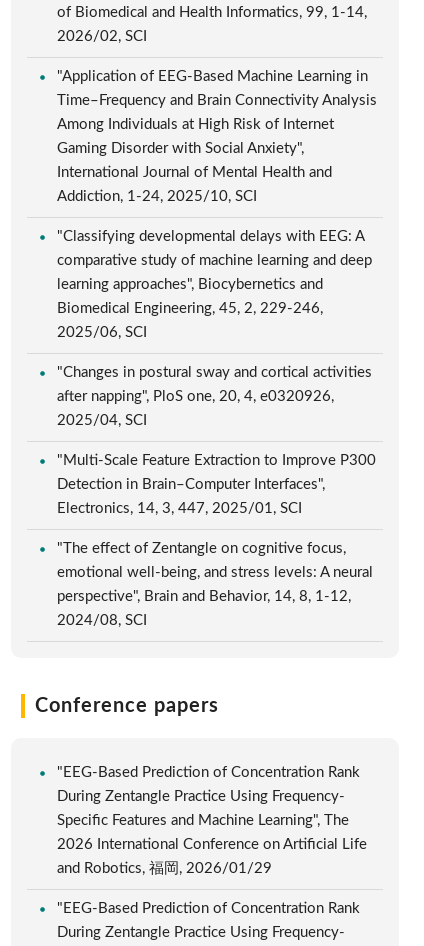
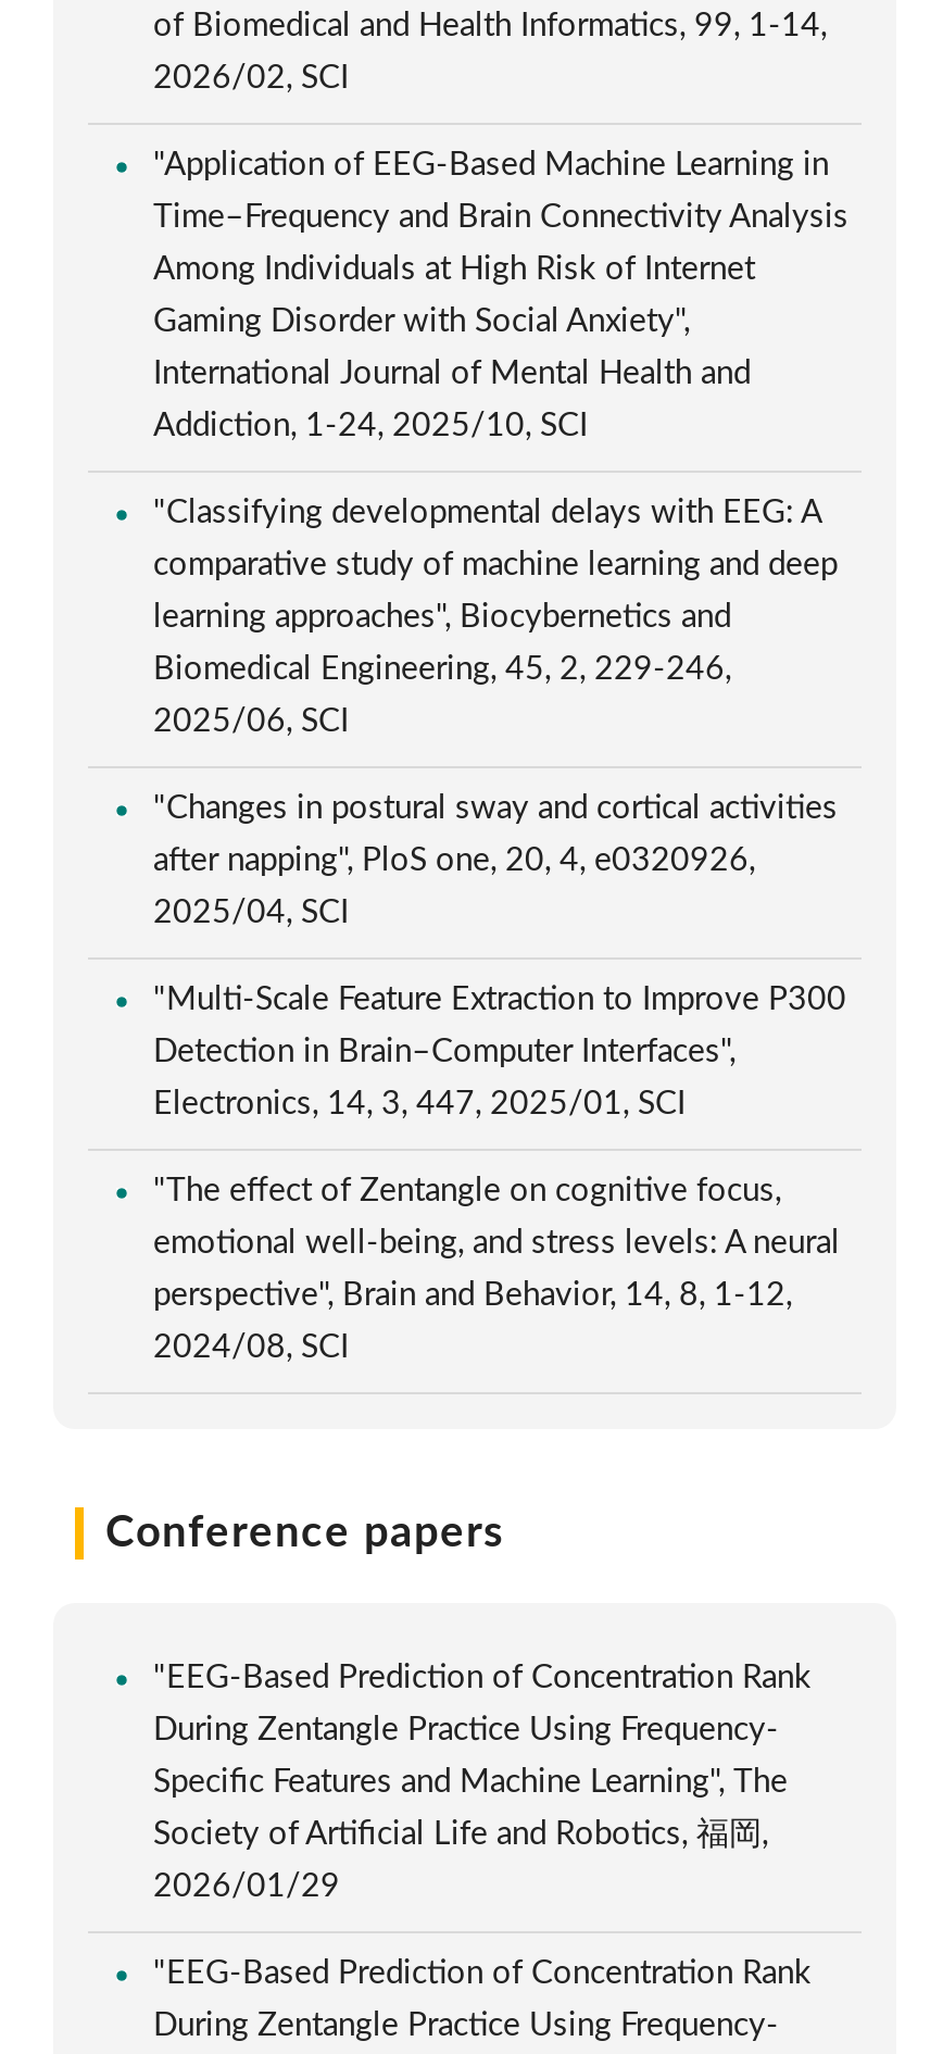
- 2026 International Conference on Artificial Life
+ Society of Artificial Life and Robotics, 福岡,

- and Robotics, 福岡, 2026/01/29
+ 2026/01/29
